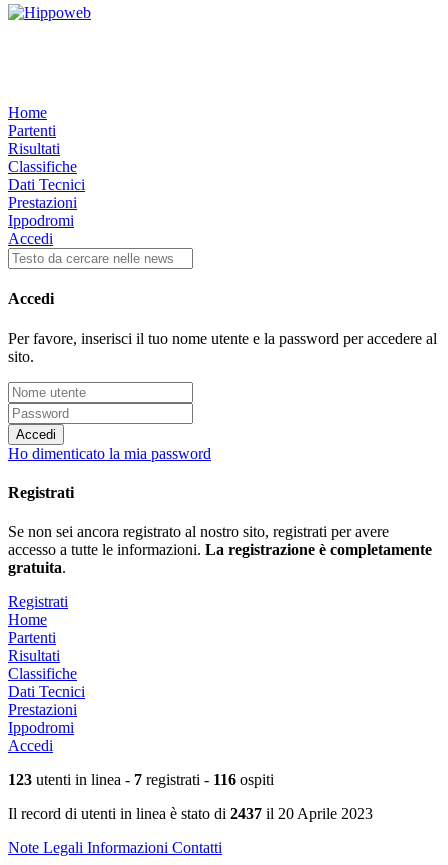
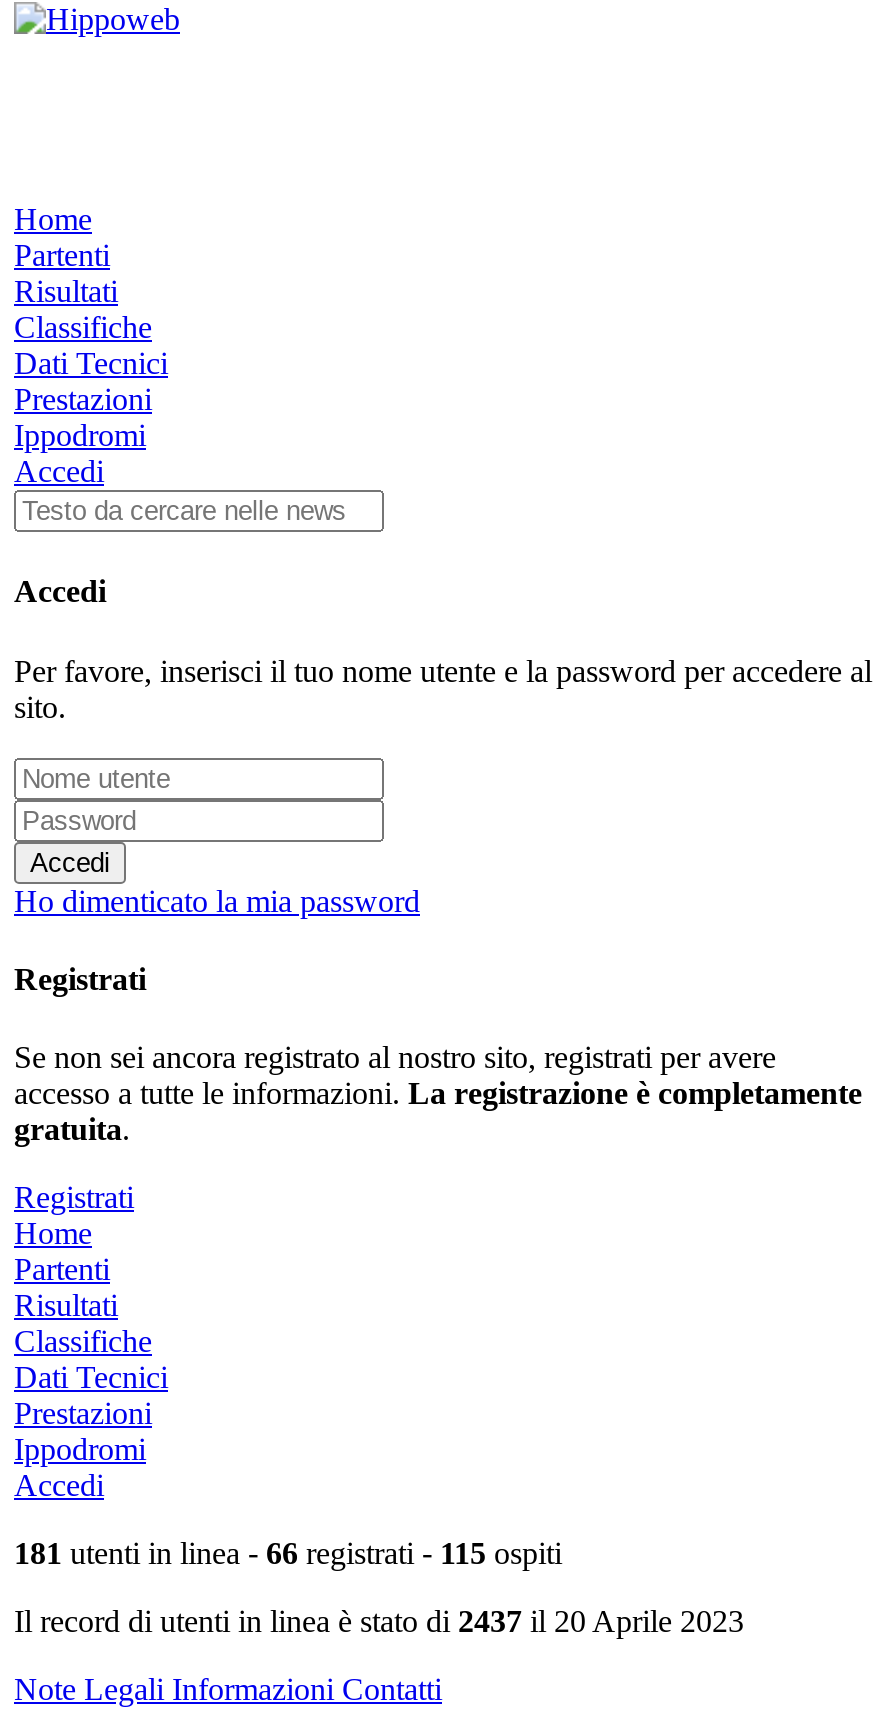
- 123 utenti in linea - 7 registrati - 116 ospiti
+ 181 utenti in linea - 66 registrati - 115 ospiti
